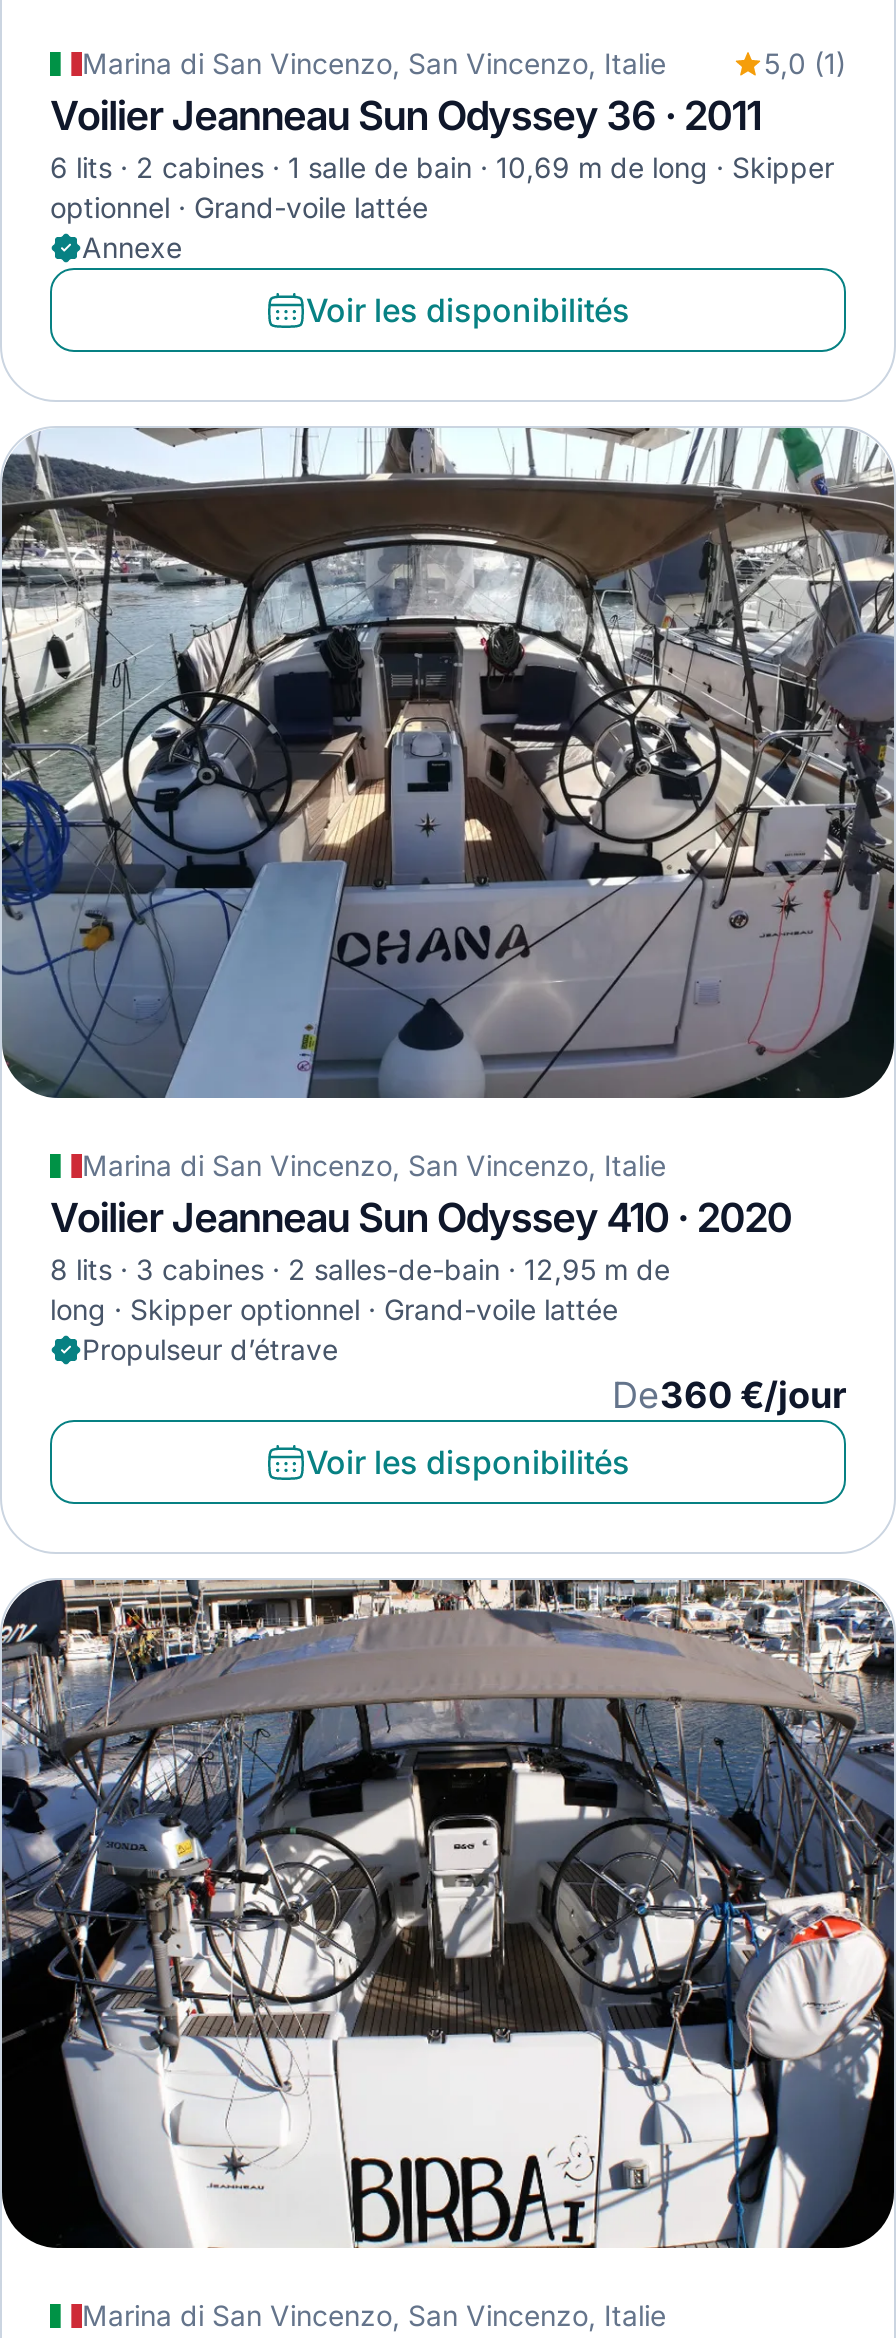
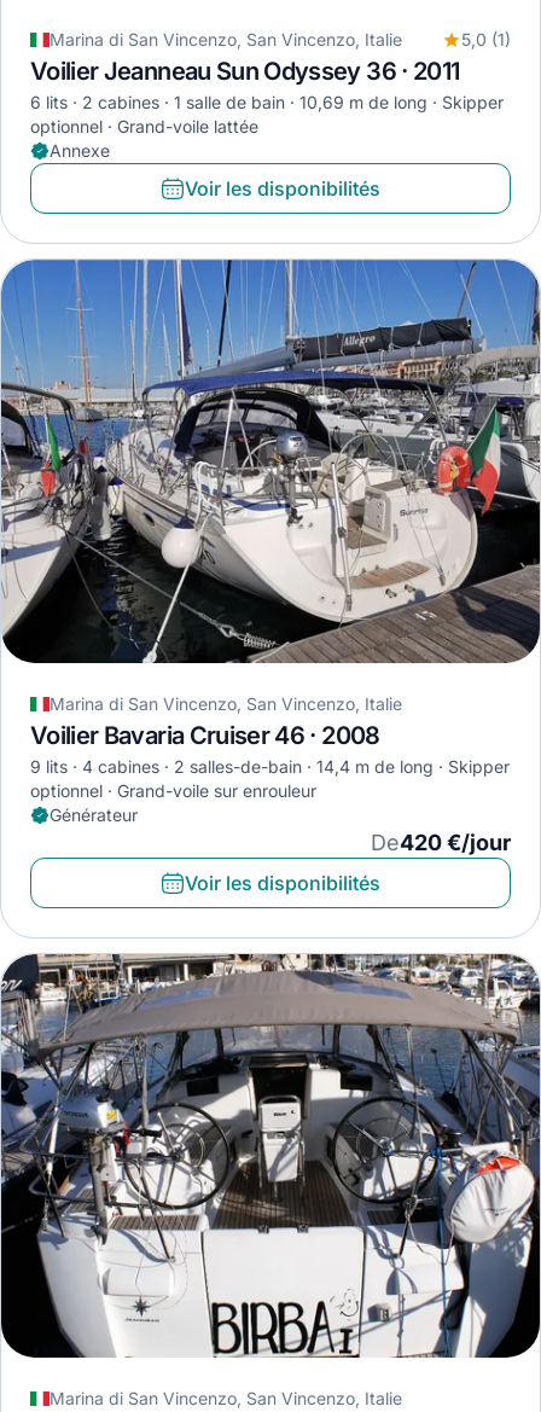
- [image]
+ [image]

- Voilier Jeanneau Sun Odyssey 410 · 2020
- 8 lits
- 3 cabines
+ Voilier Bavaria Cruiser 46 · 2008
+ 9 lits
+ 4 cabines

- 12,95 m de
- long
- Skipper optionnel
- Grand-voile lattée
- Propulseur d’étrave
- De360 €/jour
+ 14,4 m de long
+ Skipper
+ optionnel
+ Grand-voile sur enrouleur
+ Générateur
+ De420 €/jour
